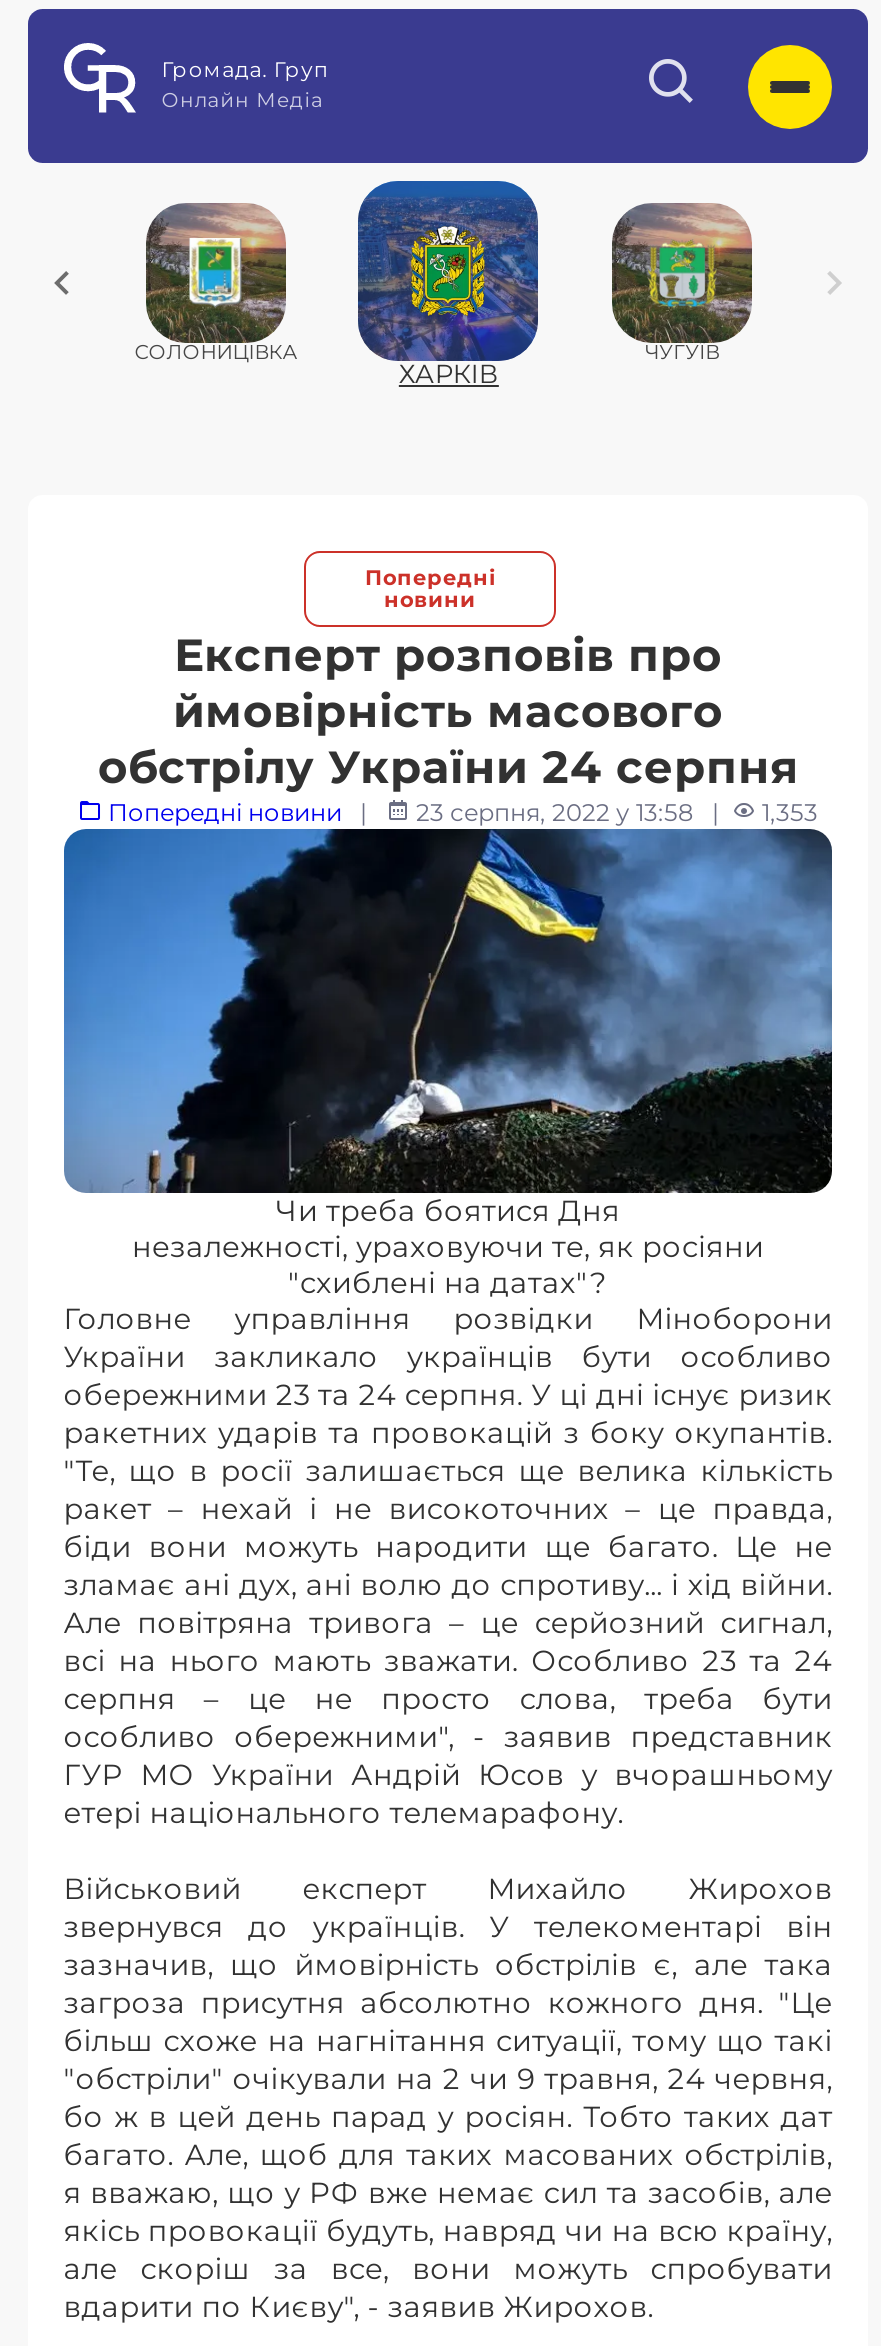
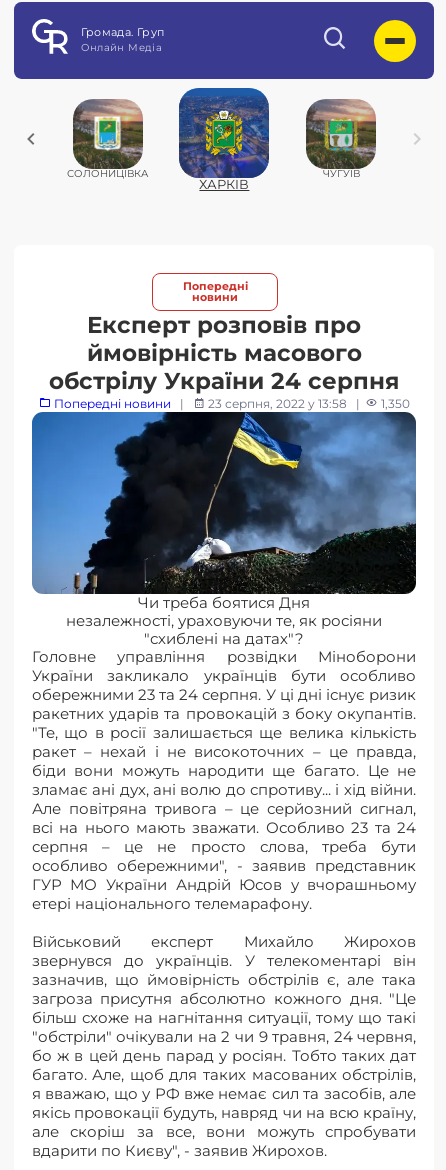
- 1,353
+ 1,350
